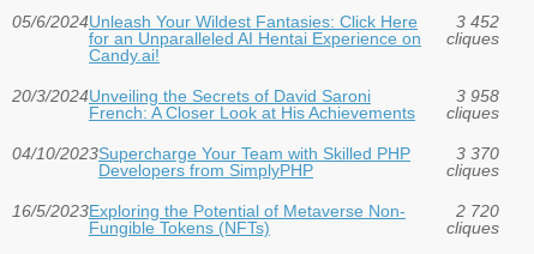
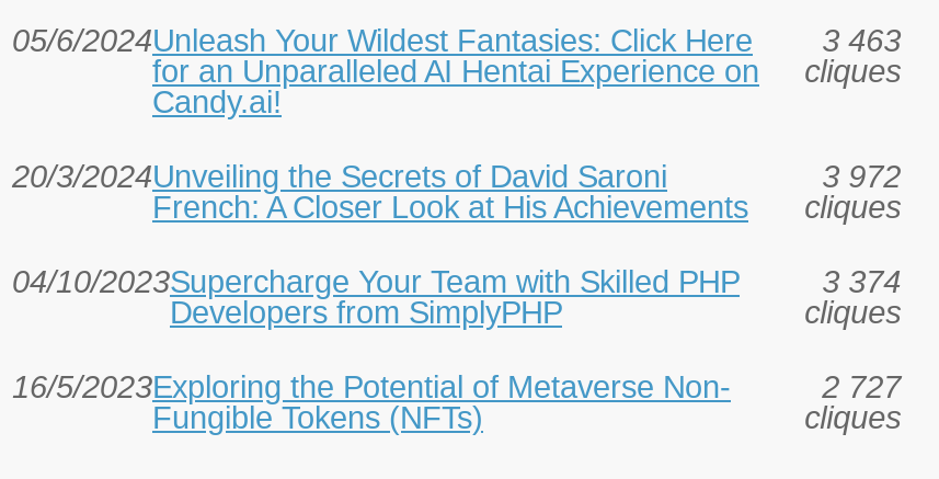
- 05/6/2024Unleash Your Wildest Fantasies: Click Here 3 452
+ 05/6/2024Unleash Your Wildest Fantasies: Click Here 3 463

- 3 958
+ 3 972

- 3 370
+ 3 374

- 2 720
+ 2 727
